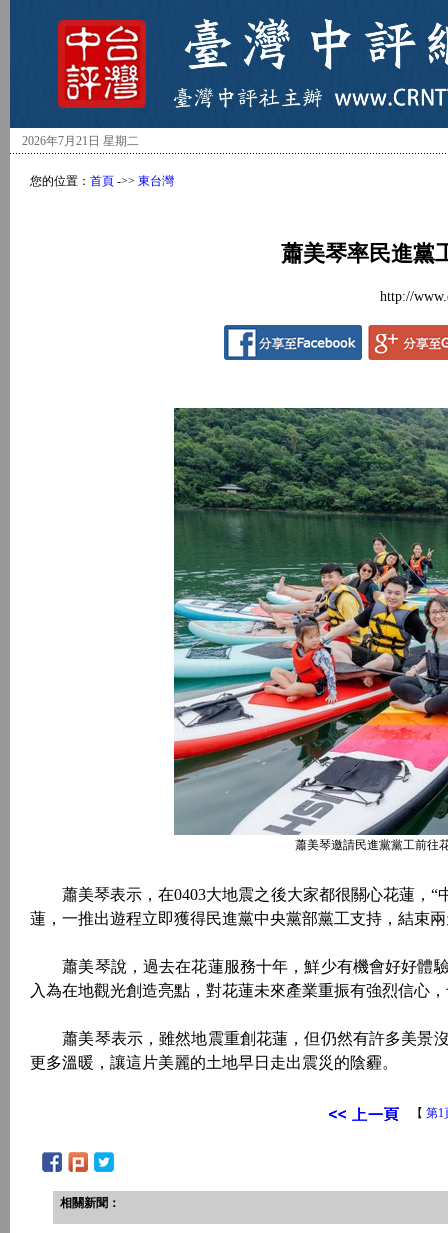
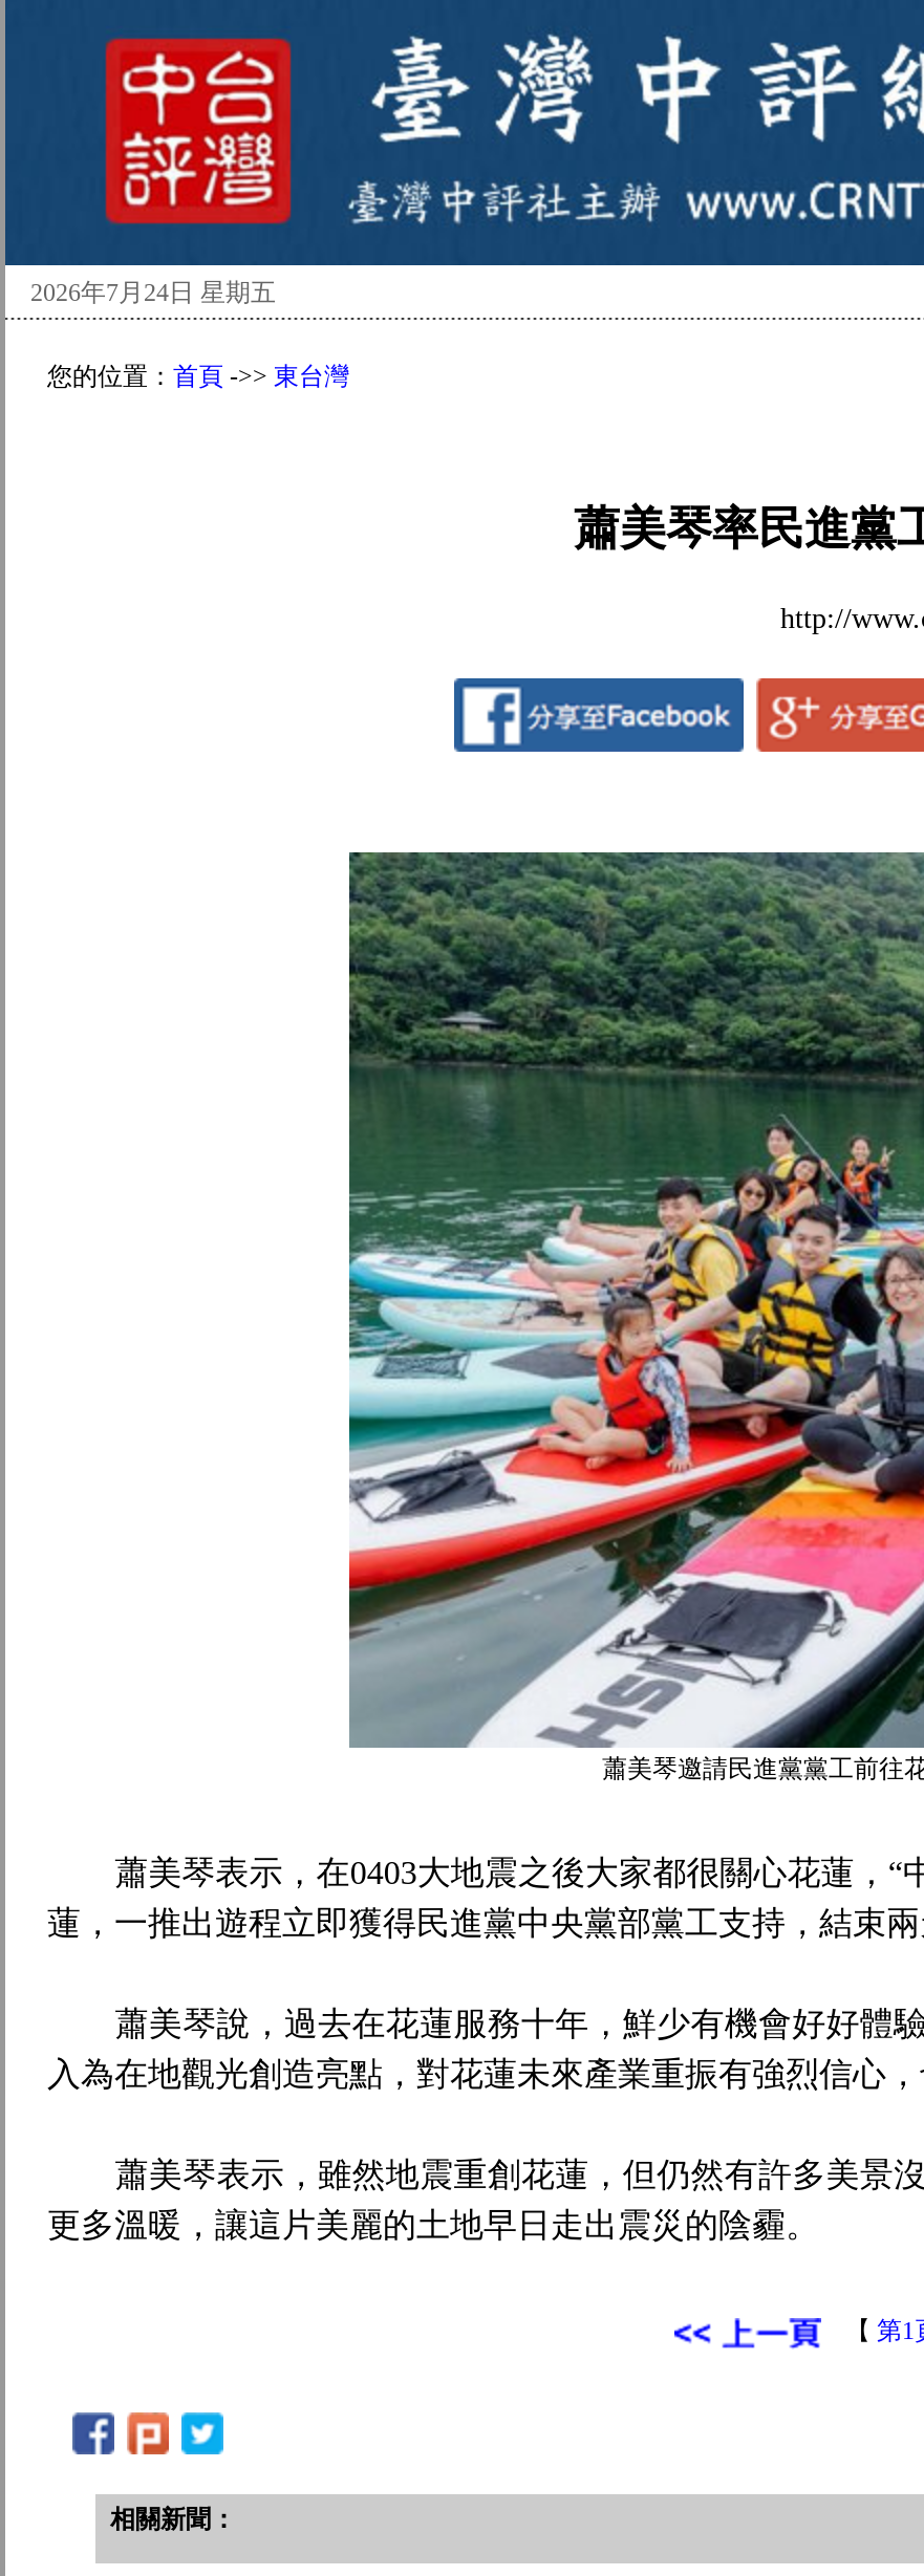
- 2026年7月21日 星期二
+ 2026年7月24日 星期五
